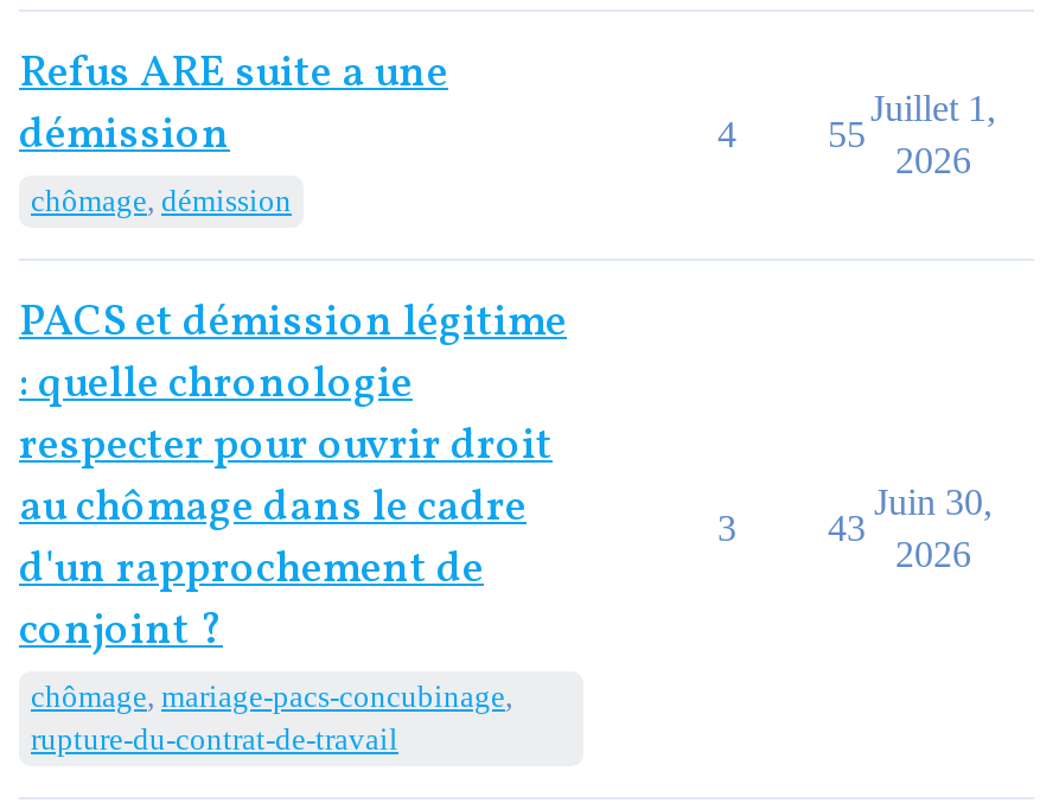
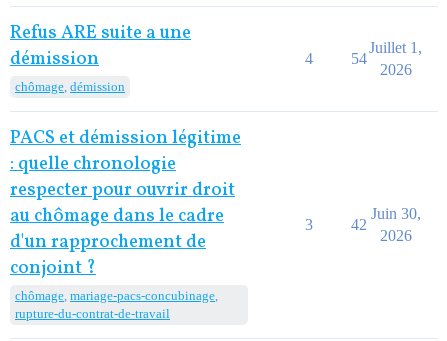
- 55
+ 54

- 43
+ 42
